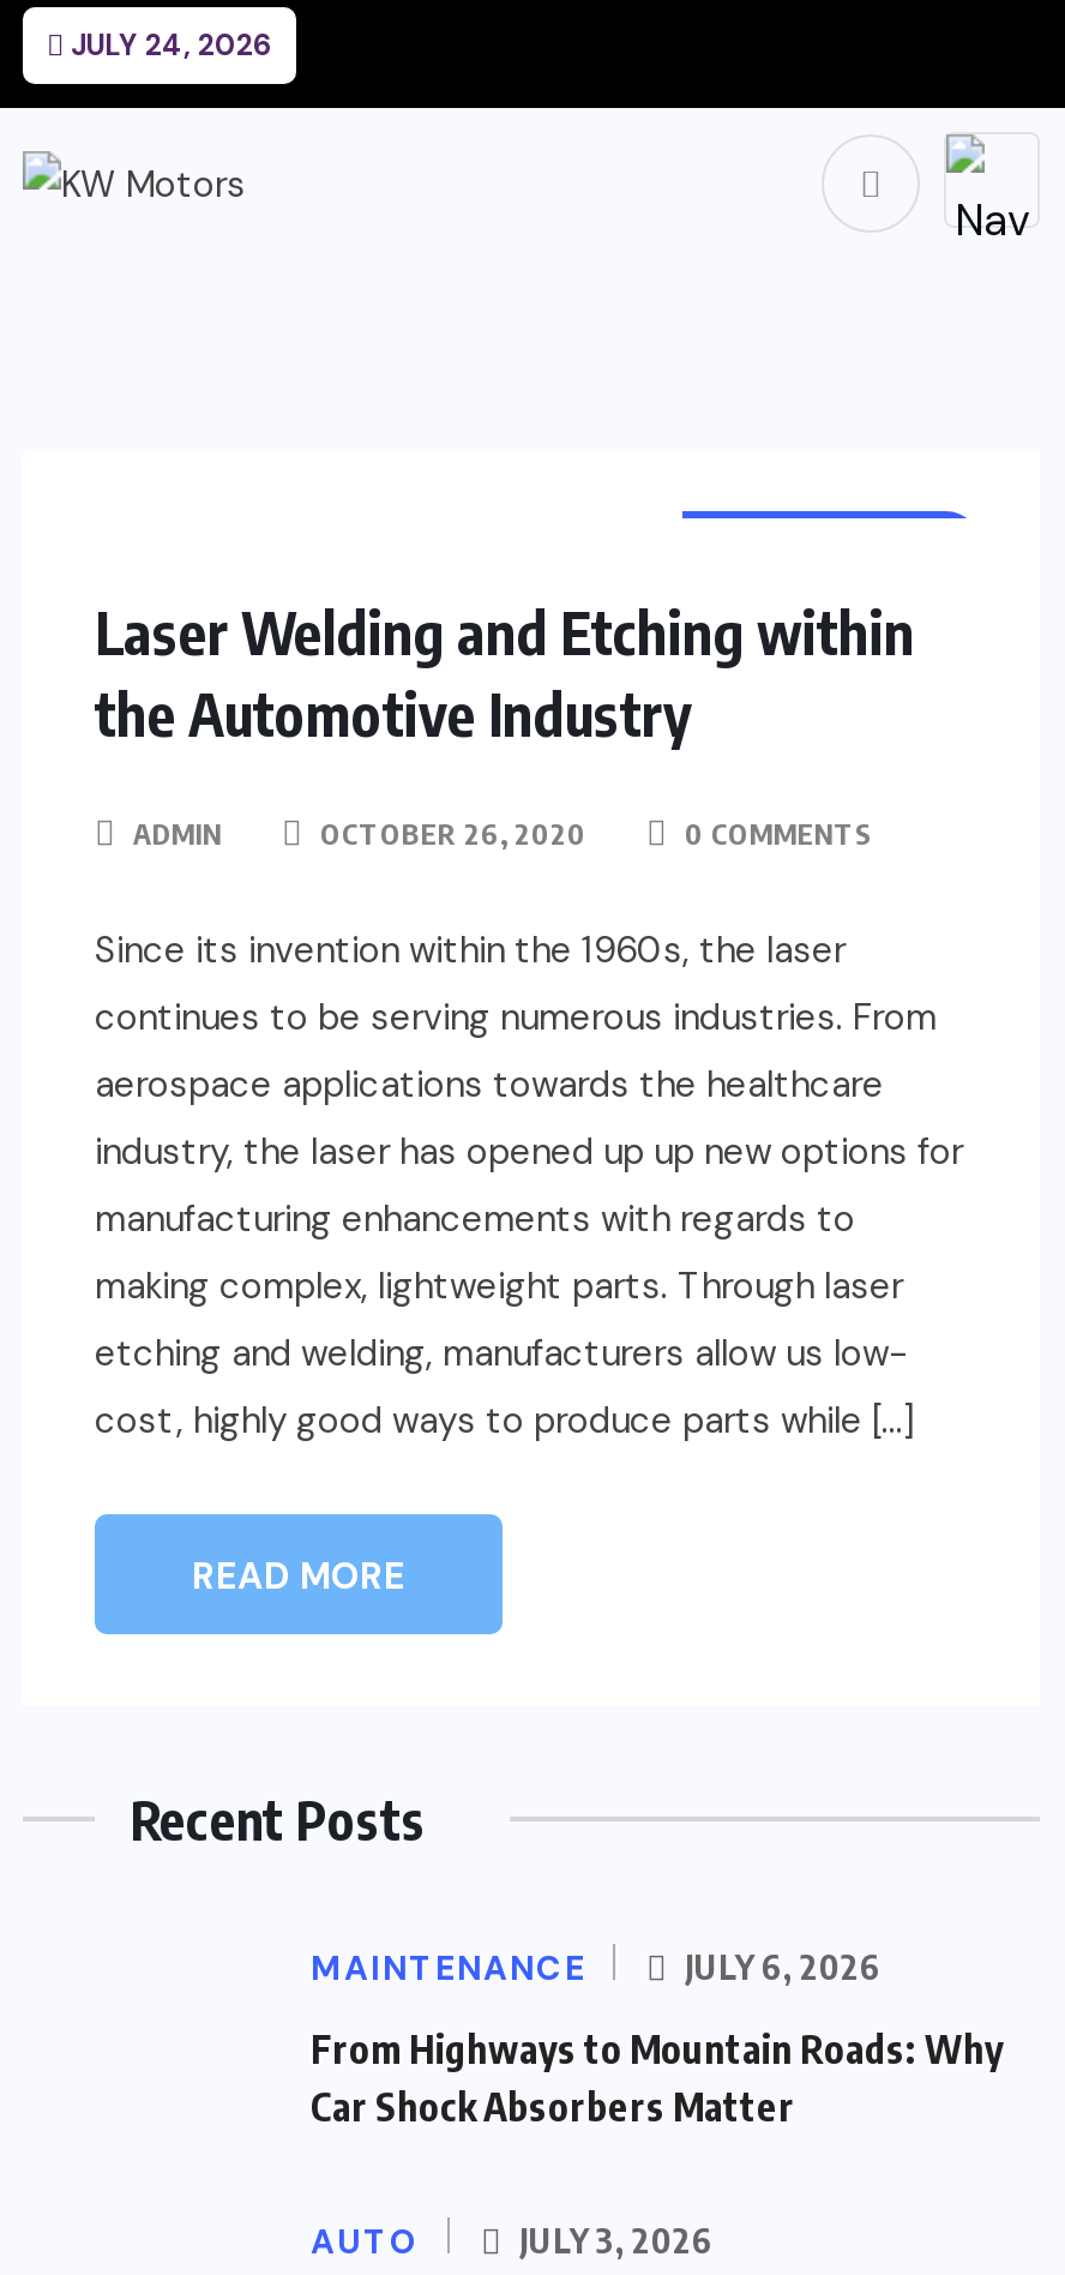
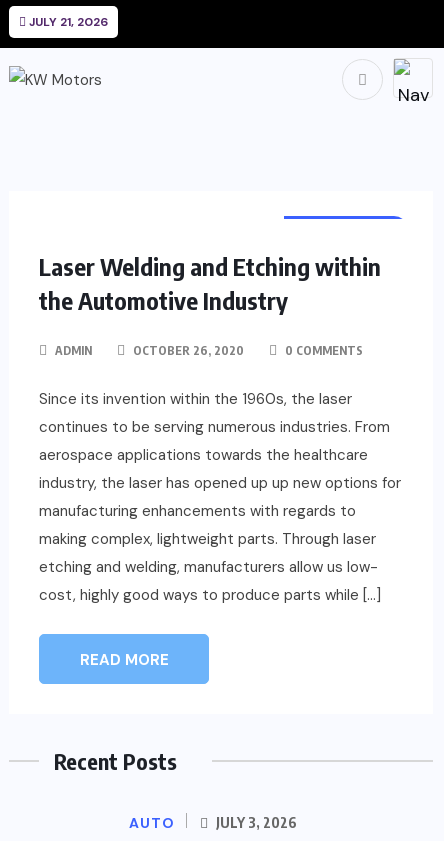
- JULY 24, 2026
+ JULY 21, 2026

- MAINTENANCE
- JULY 6, 2026
- From Highways to Mountain Roads: Why
- Car Shock Absorbers Matter
